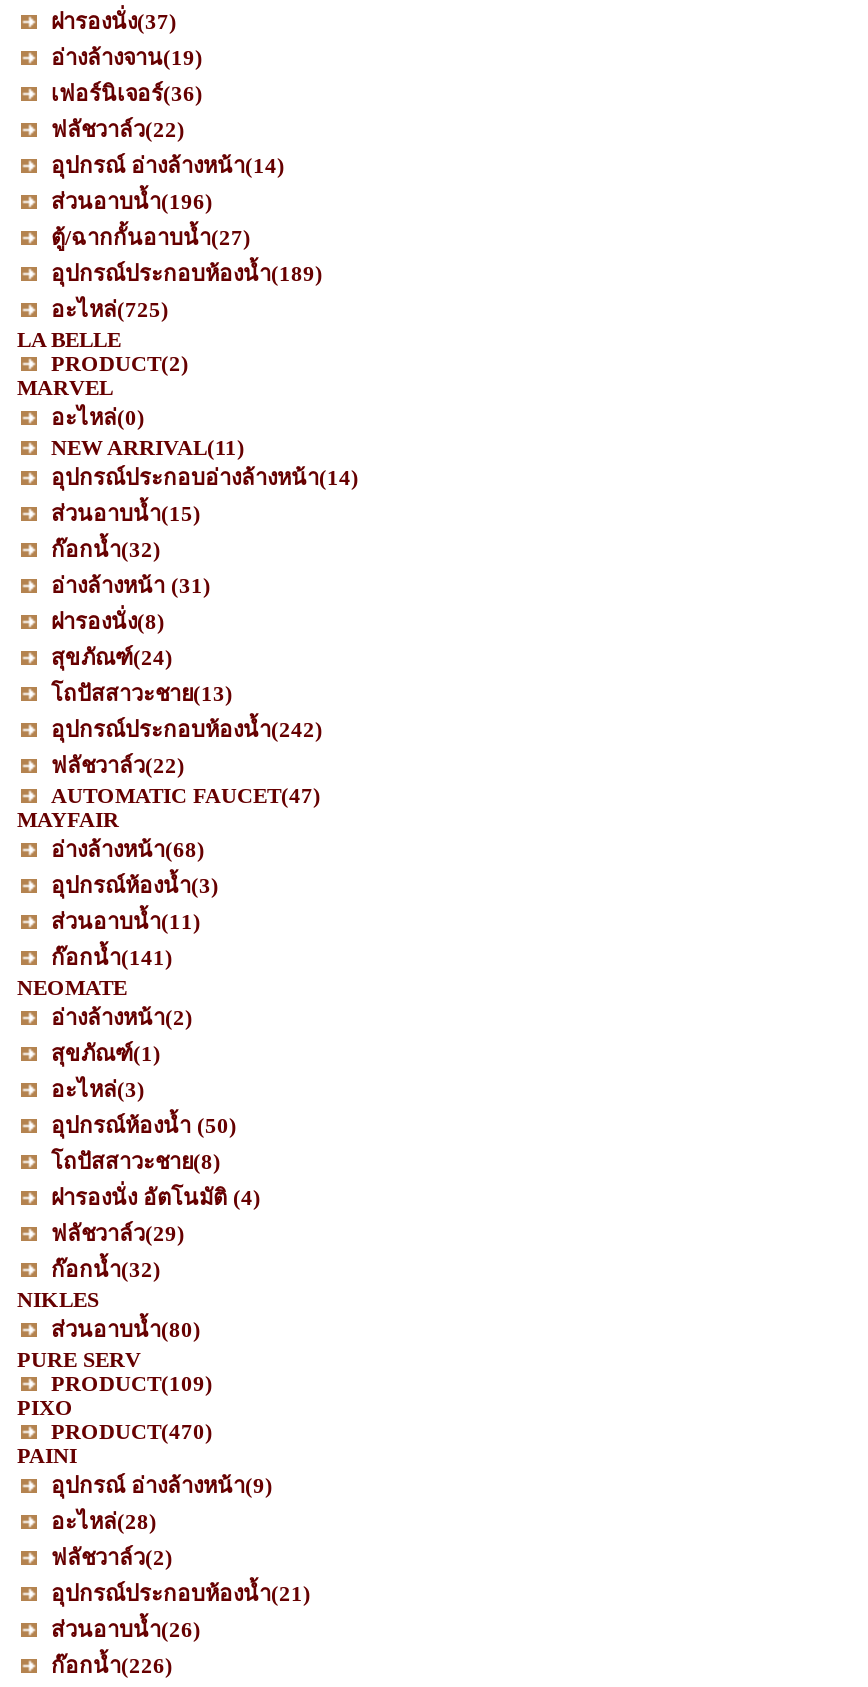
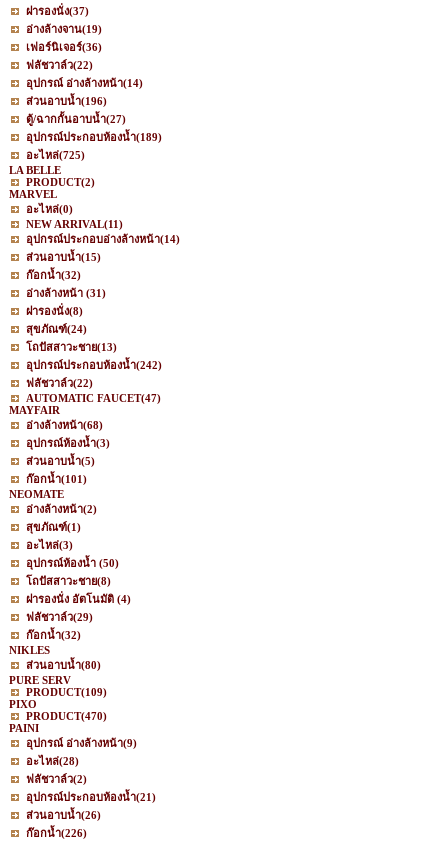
- ส่วนอาบน้ำ(11)
+ ส่วนอาบน้ำ(5)

- ก๊อกน้ำ(141)
+ ก๊อกน้ำ(101)
